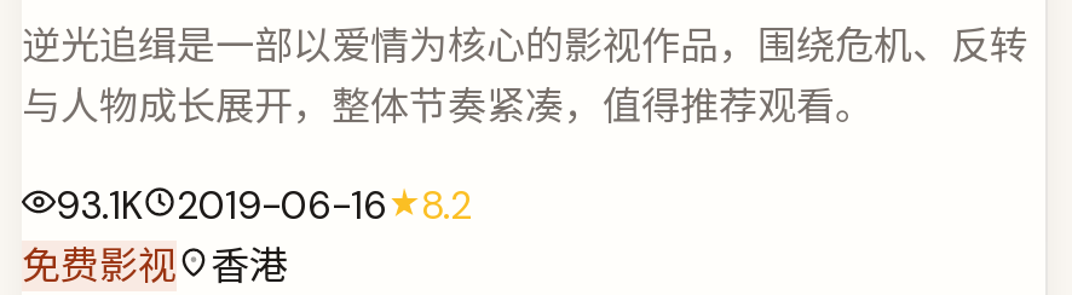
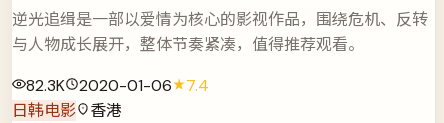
- 93.1K
- 2019-06-16
- 8.2
- 免费影视
+ 82.3K
+ 2020-01-06
+ 7.4
+ 日韩电影
